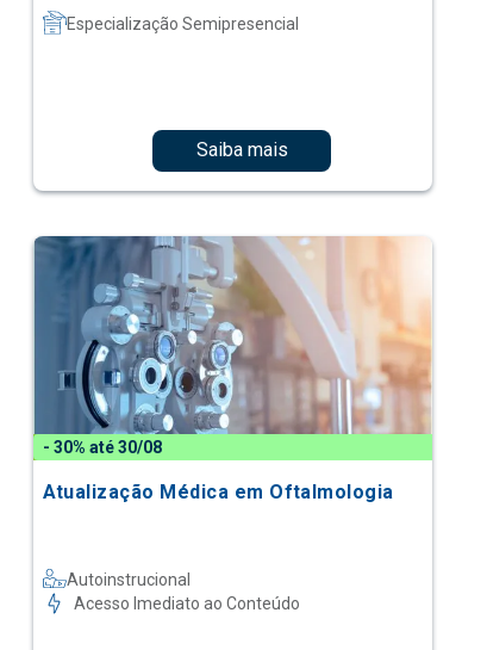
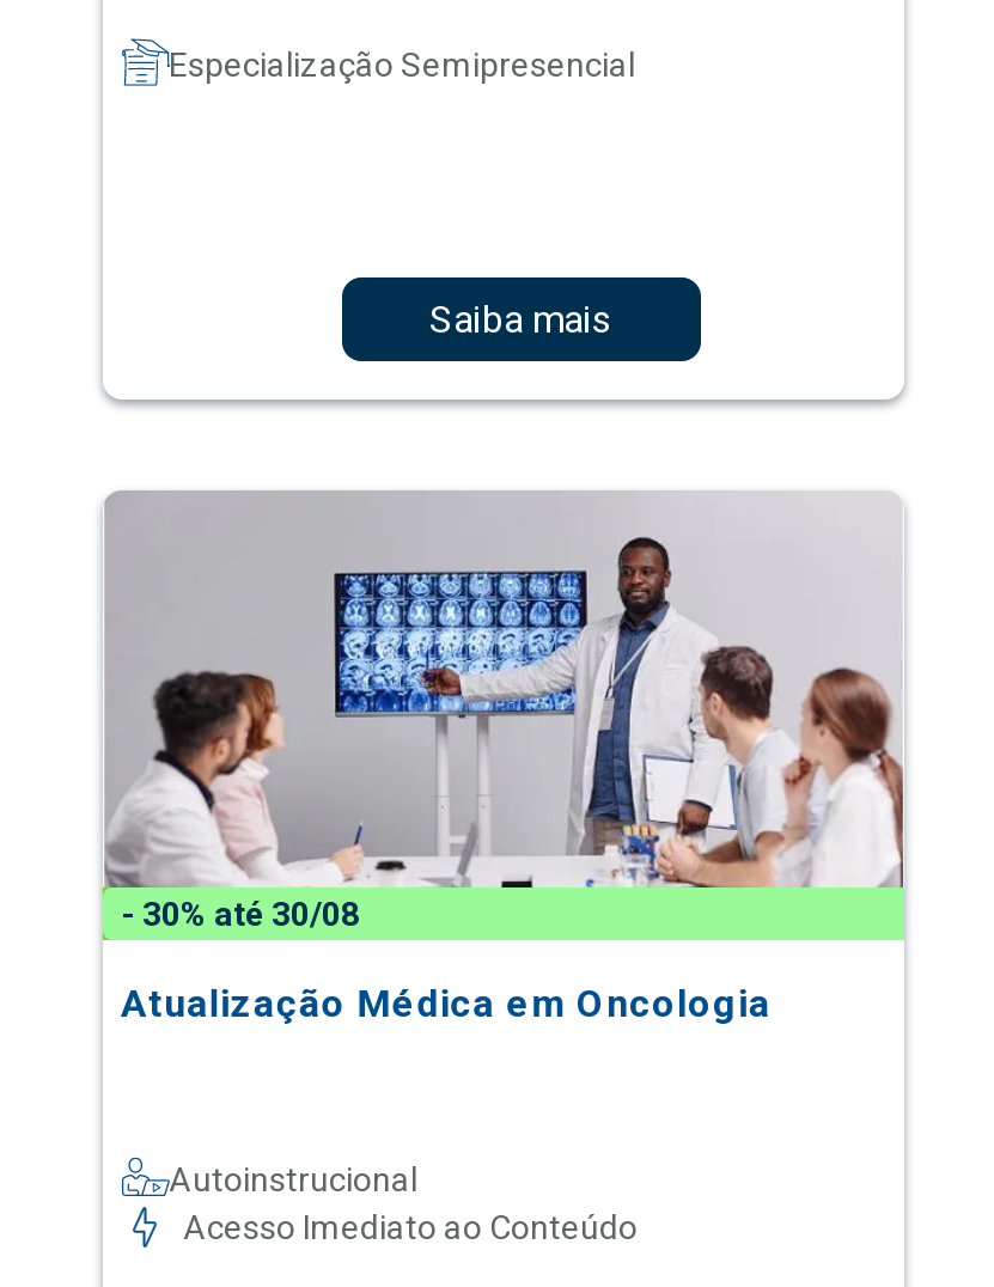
- [image]
- Atualização Médica em Oftalmologia
+ [image]
+ Atualização Médica em Oncologia
